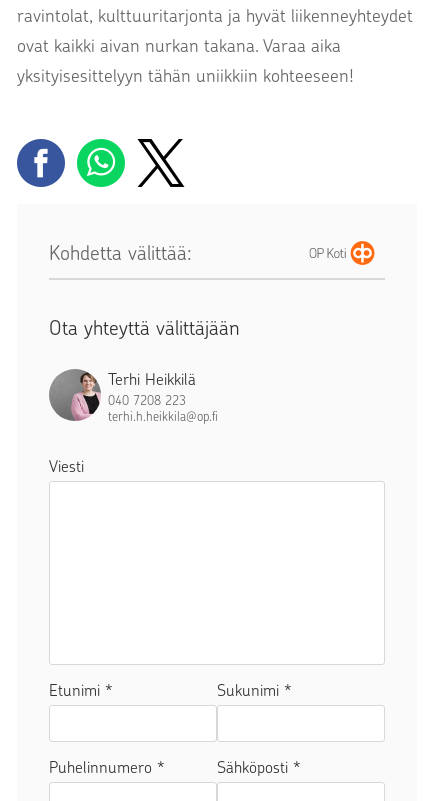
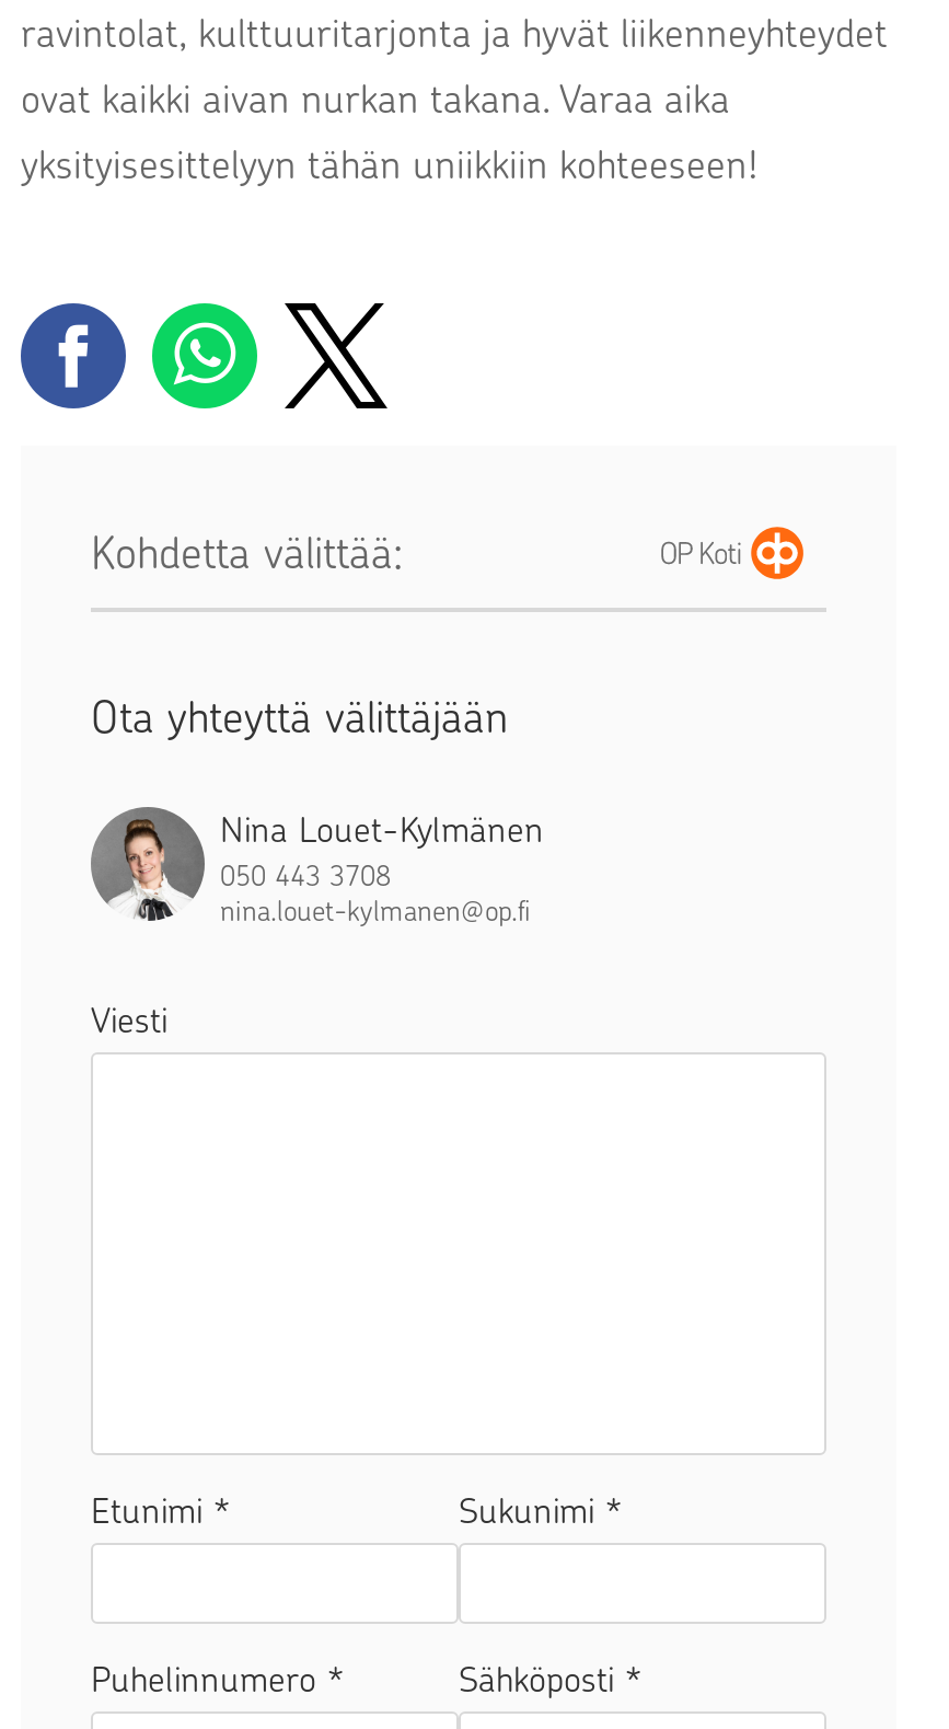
- [image]
- Terhi Heikkilä
- 040 7208 223
- terhi.h.heikkila@op.fi
+ [image]
+ Nina Louet-Kylmänen
+ 050 443 3708
+ nina.louet-kylmanen@op.fi
